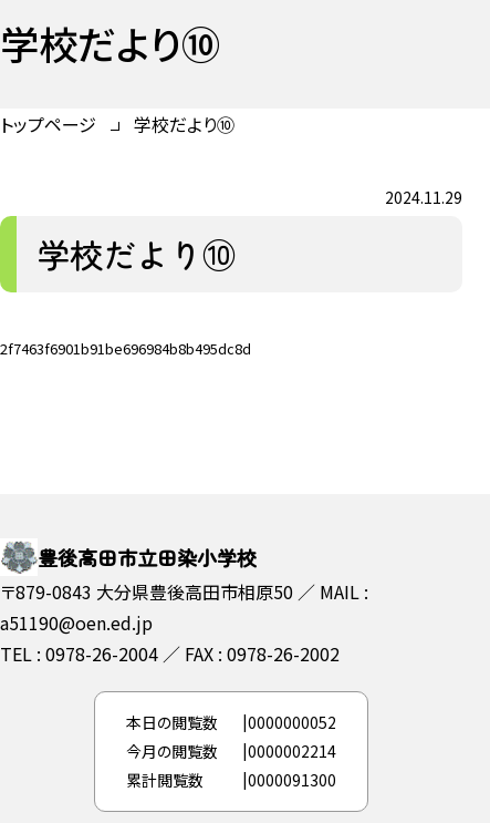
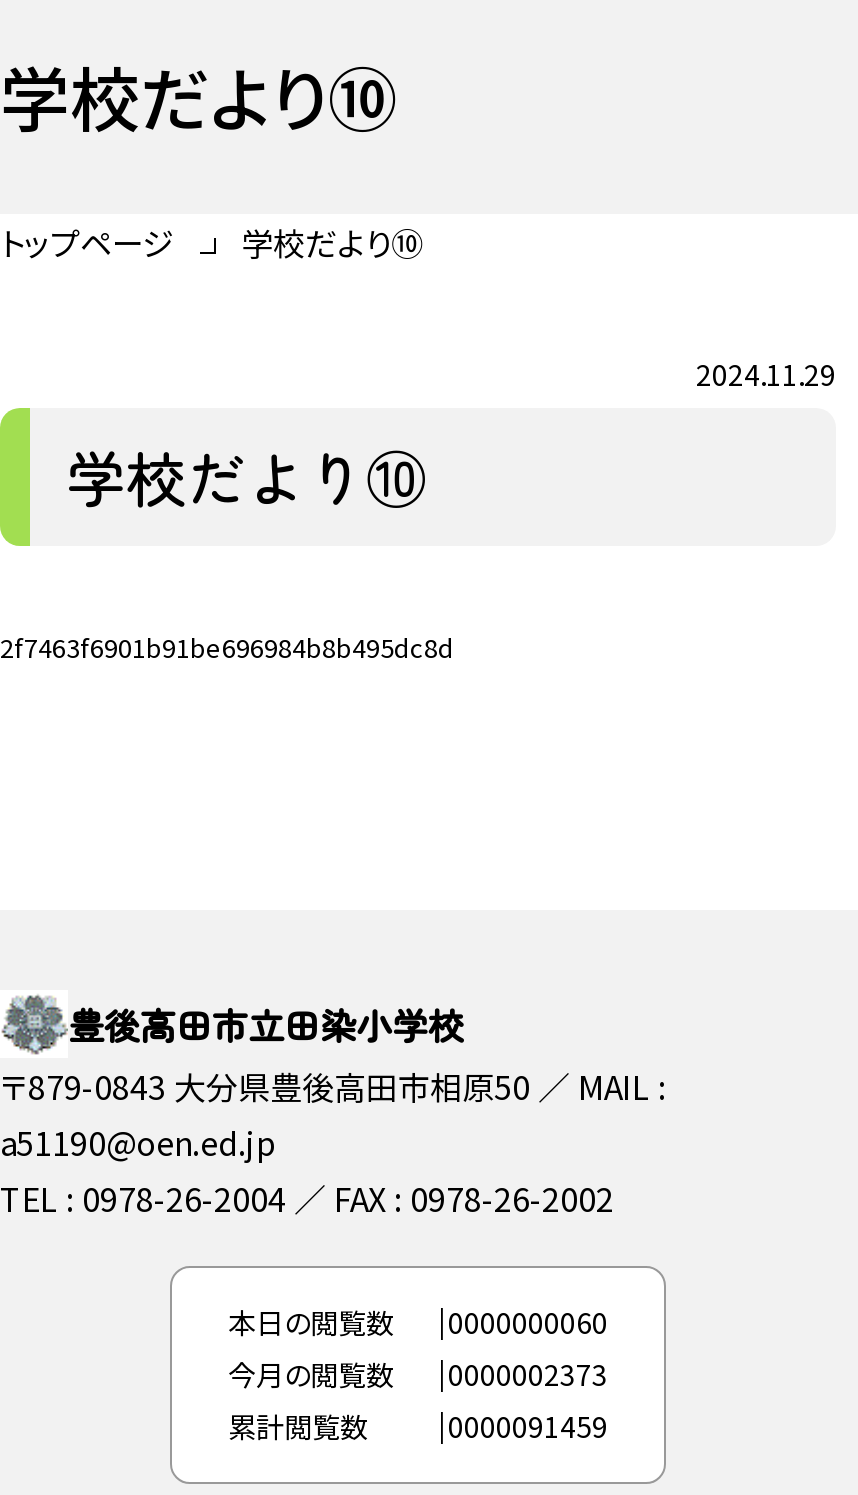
- 本日の閲覧数 0000000052
+ 本日の閲覧数 0000000060

- 今月の閲覧数 0000002214
+ 今月の閲覧数 0000002373

- 累計閲覧数 0000091300
+ 累計閲覧数 0000091459
